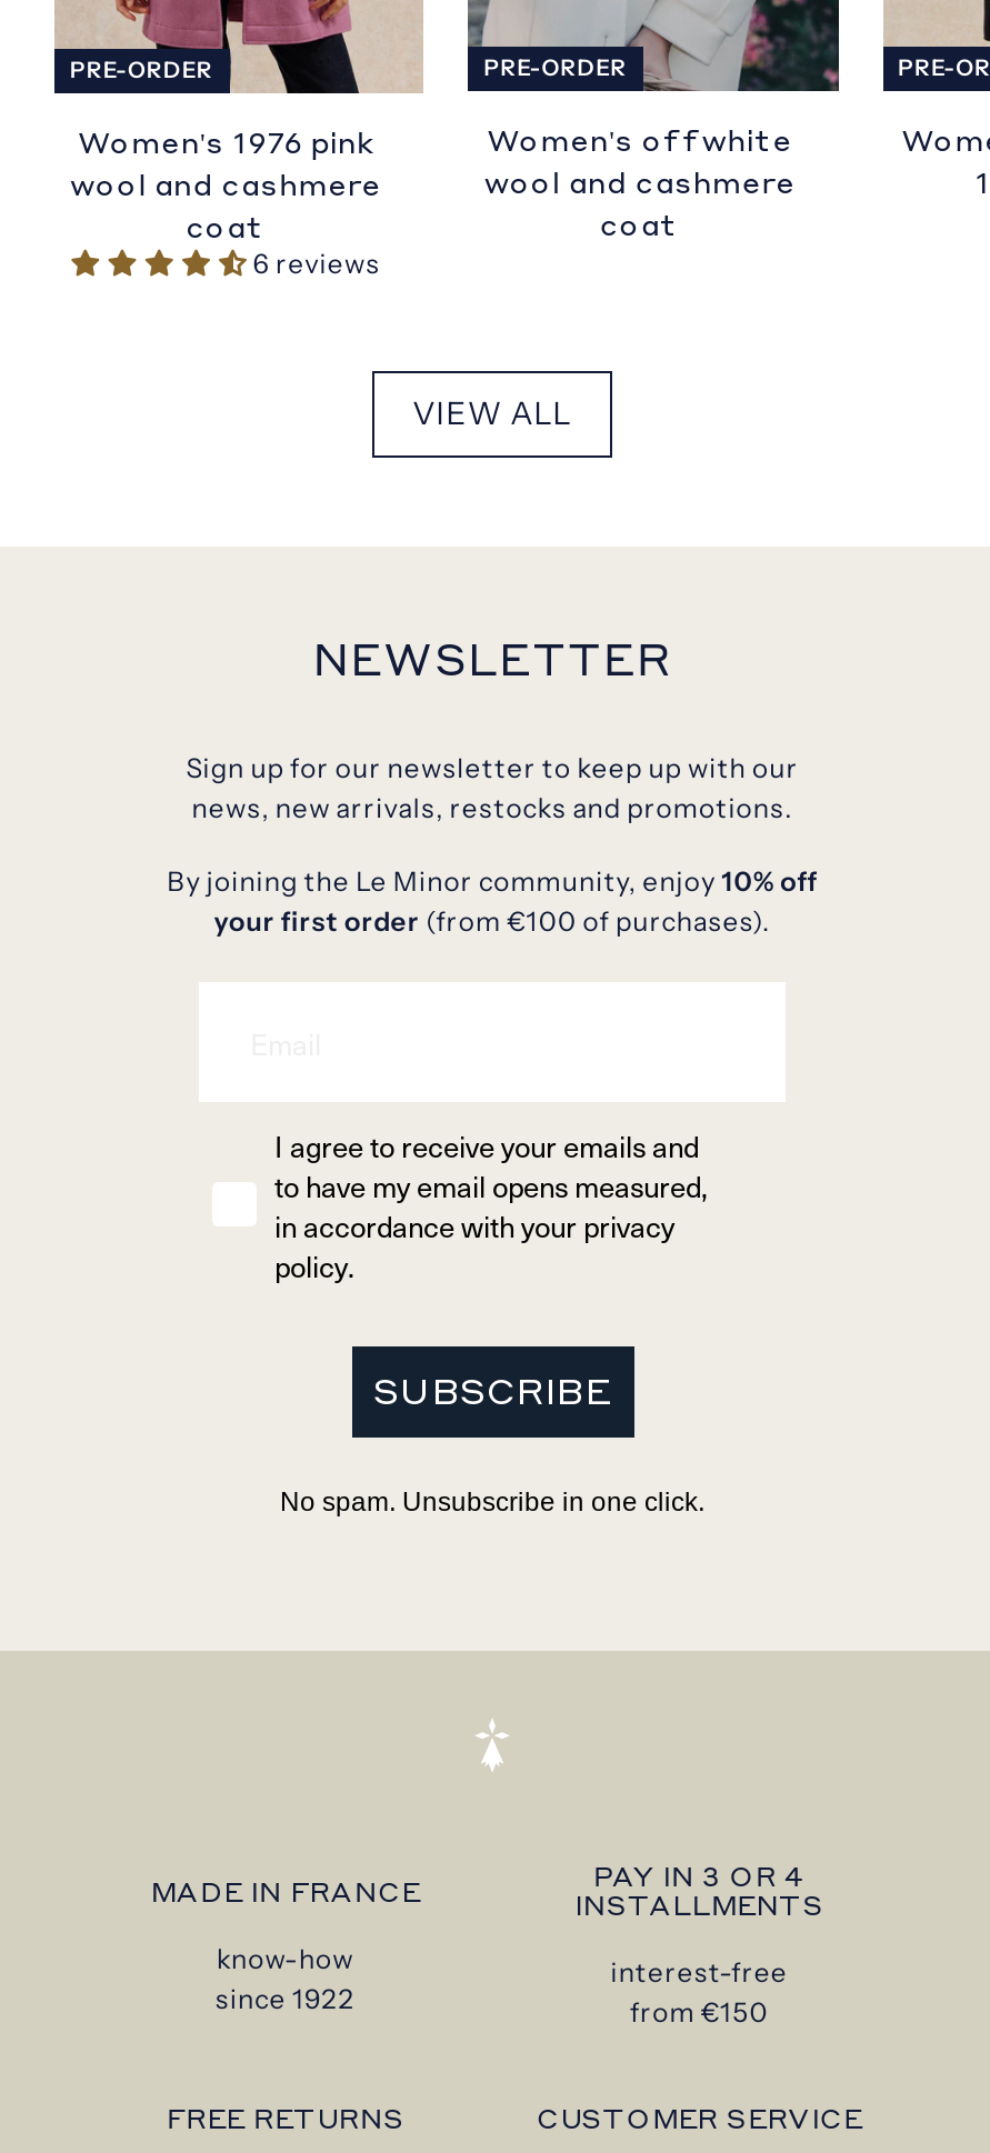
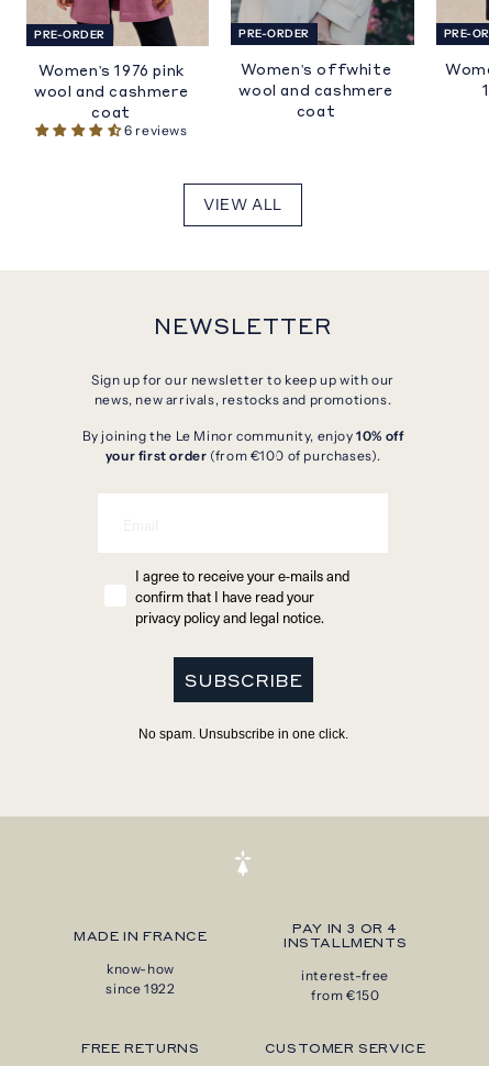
- I agree to receive your emails and
- to have my email opens measured,
- in accordance with your privacy
- policy.
+ I agree to receive your e-mails and
+ confirm that I have read your
+ privacy policy and legal notice.
